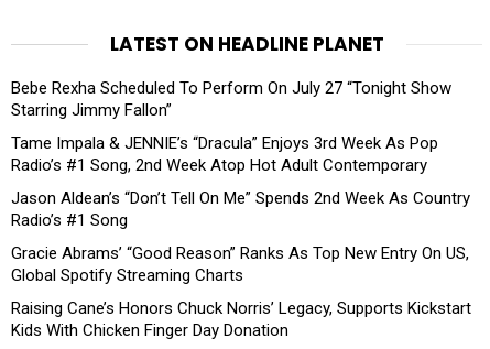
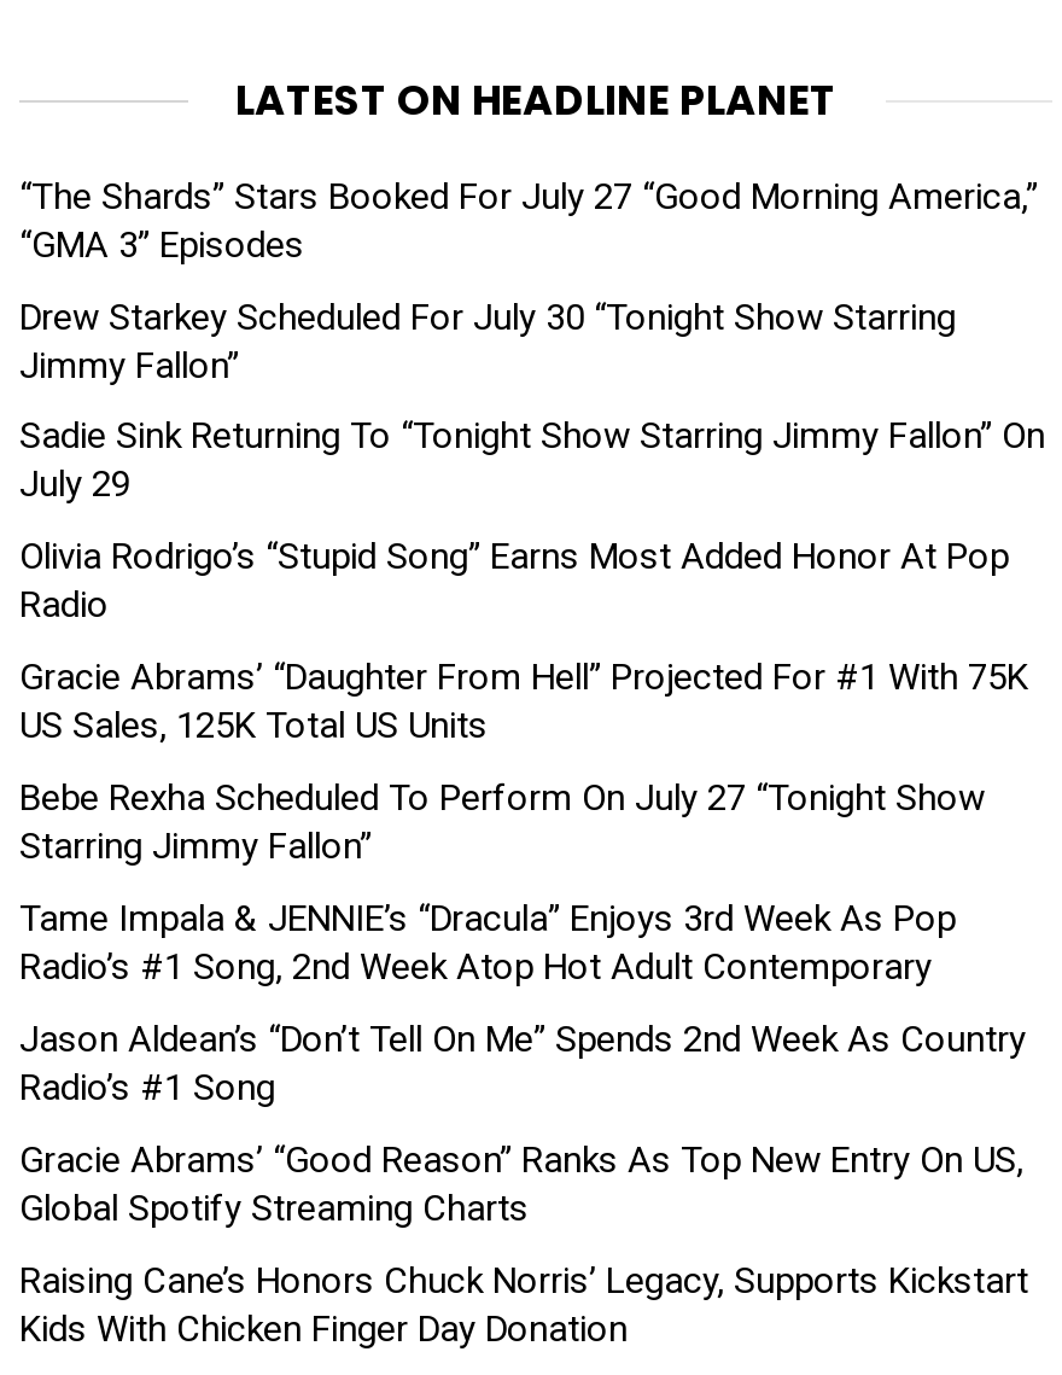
+ “The Shards” Stars Booked For July 27 “Good Morning America,”
+ “GMA 3” Episodes
+ Drew Starkey Scheduled For July 30 “Tonight Show Starring
+ Jimmy Fallon”
+ Sadie Sink Returning To “Tonight Show Starring Jimmy Fallon” On
+ July 29
+ Olivia Rodrigo’s “Stupid Song” Earns Most Added Honor At Pop
+ Radio
+ Gracie Abrams’ “Daughter From Hell” Projected For #1 With 75K
+ US Sales, 125K Total US Units
